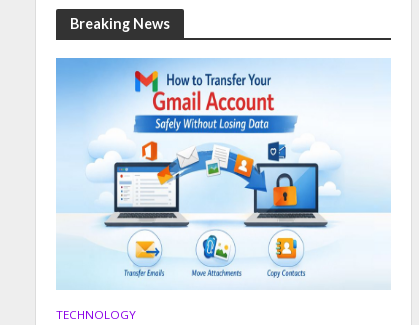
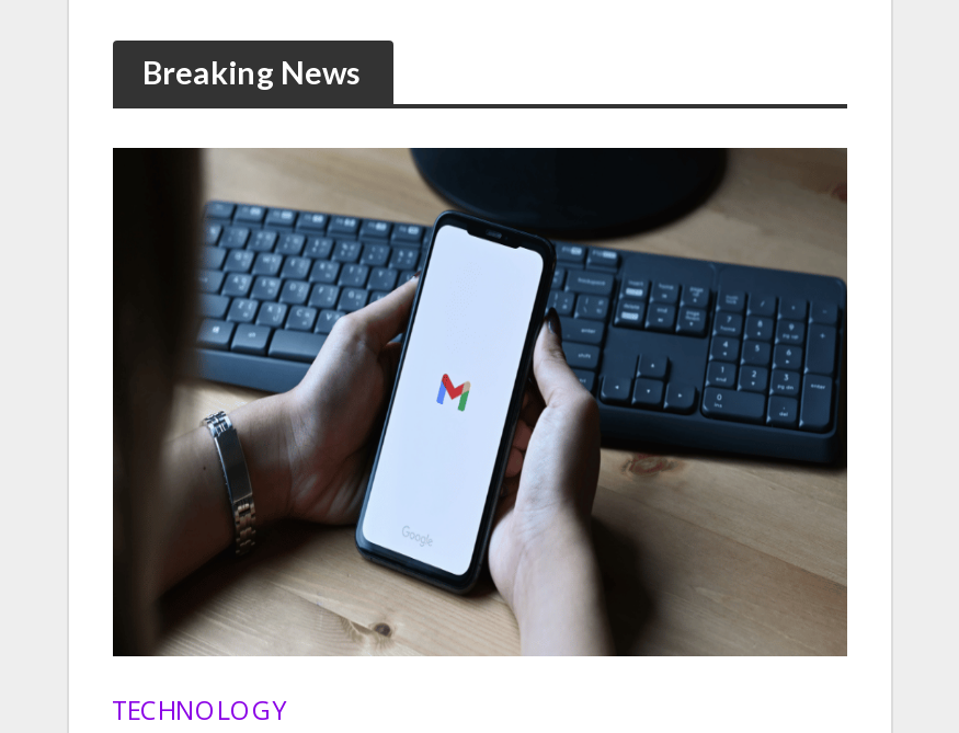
- [image]
+ [image]
